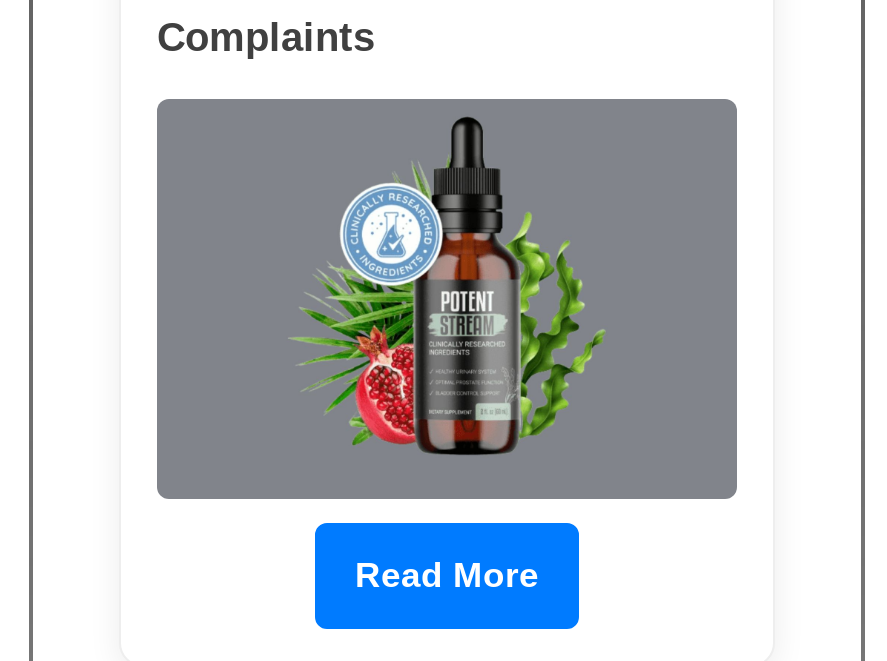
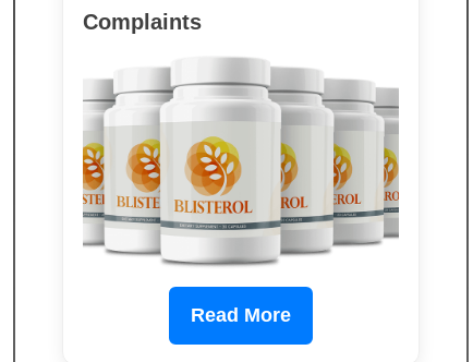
- [image]
+ [image]
